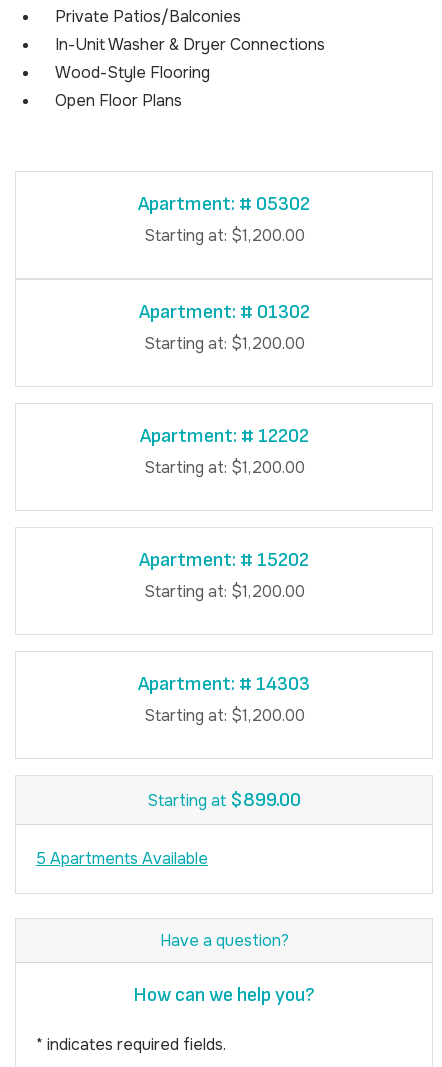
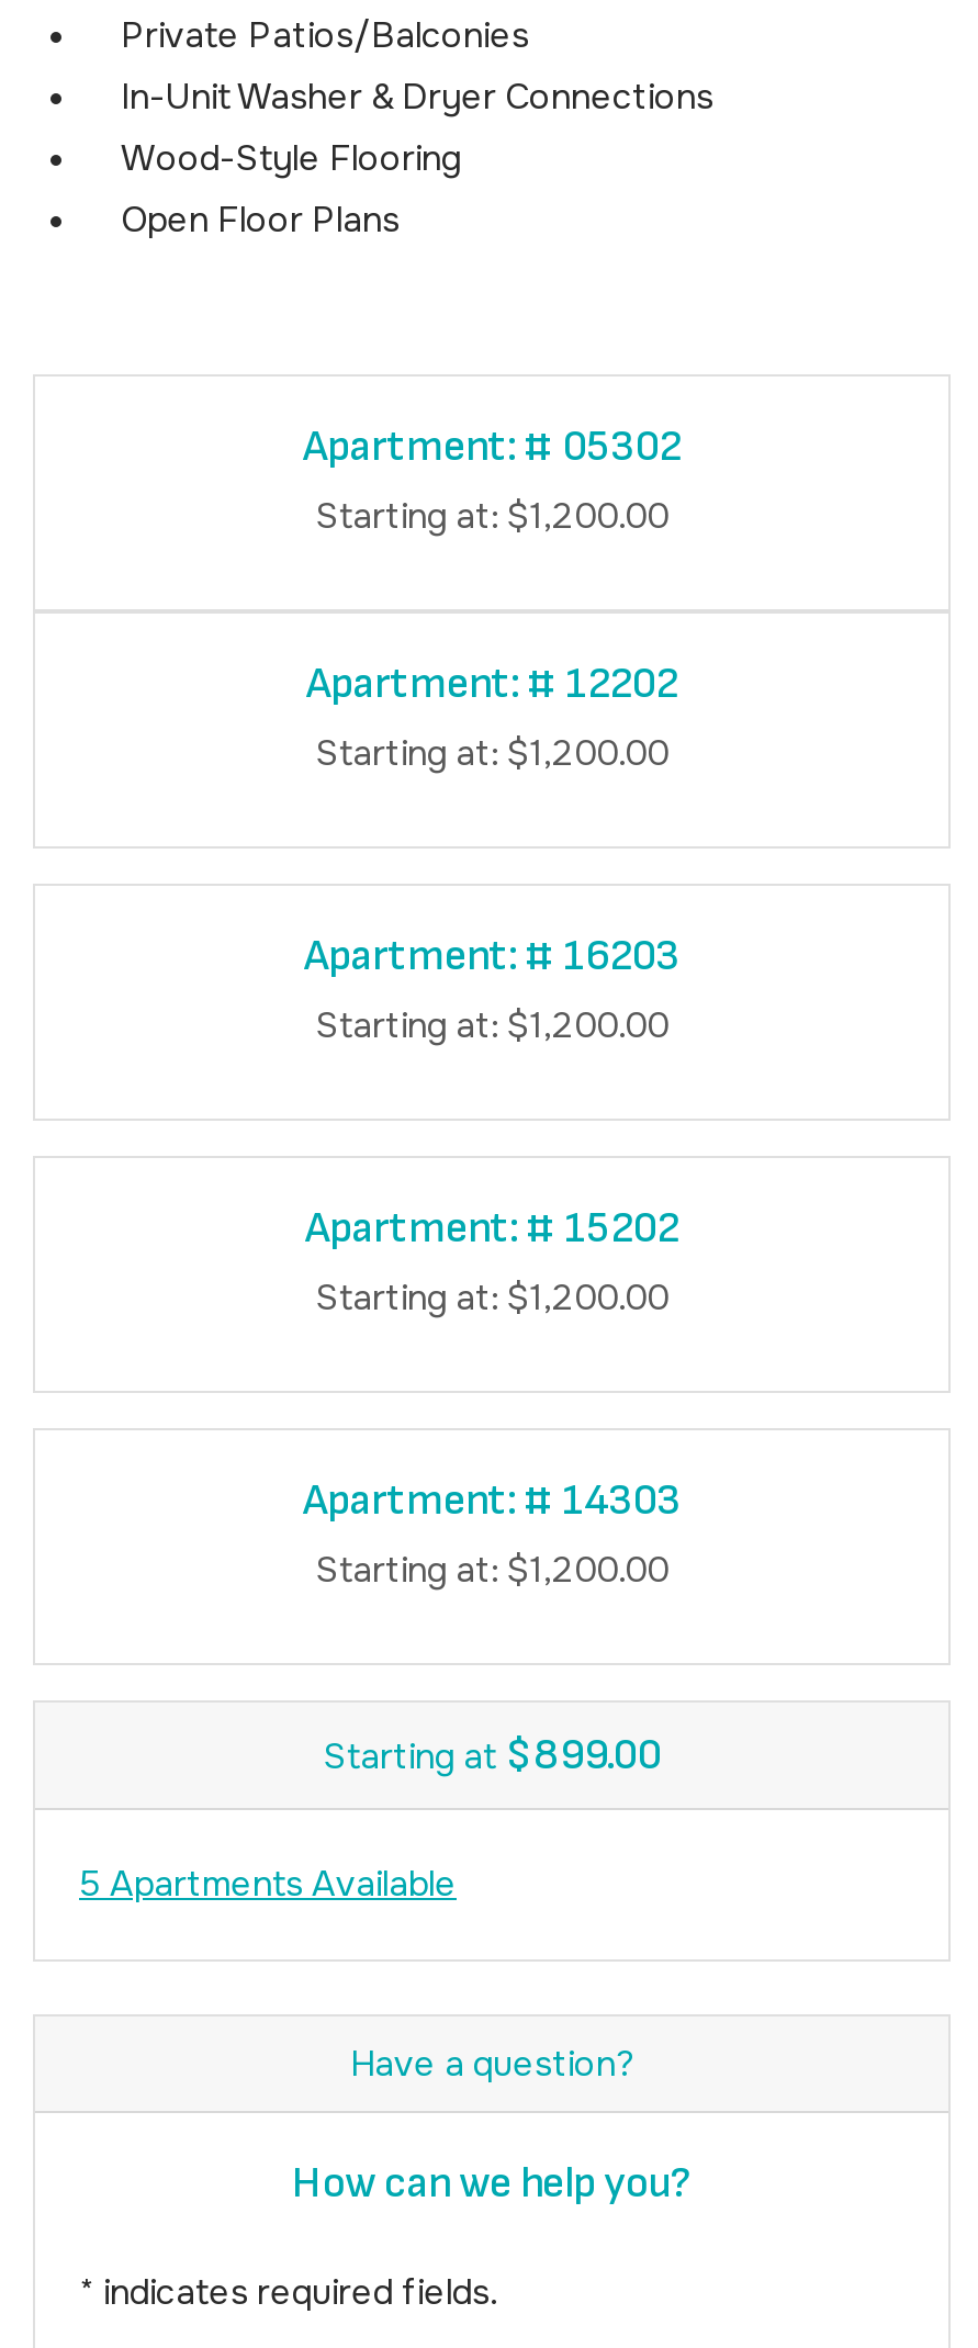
- Apartment: # 01302
+ Apartment: # 12202

- Apartment: # 12202
+ Apartment: # 16203
